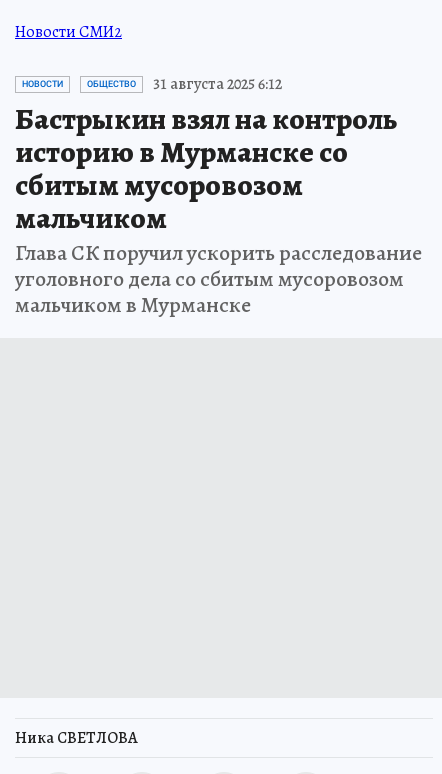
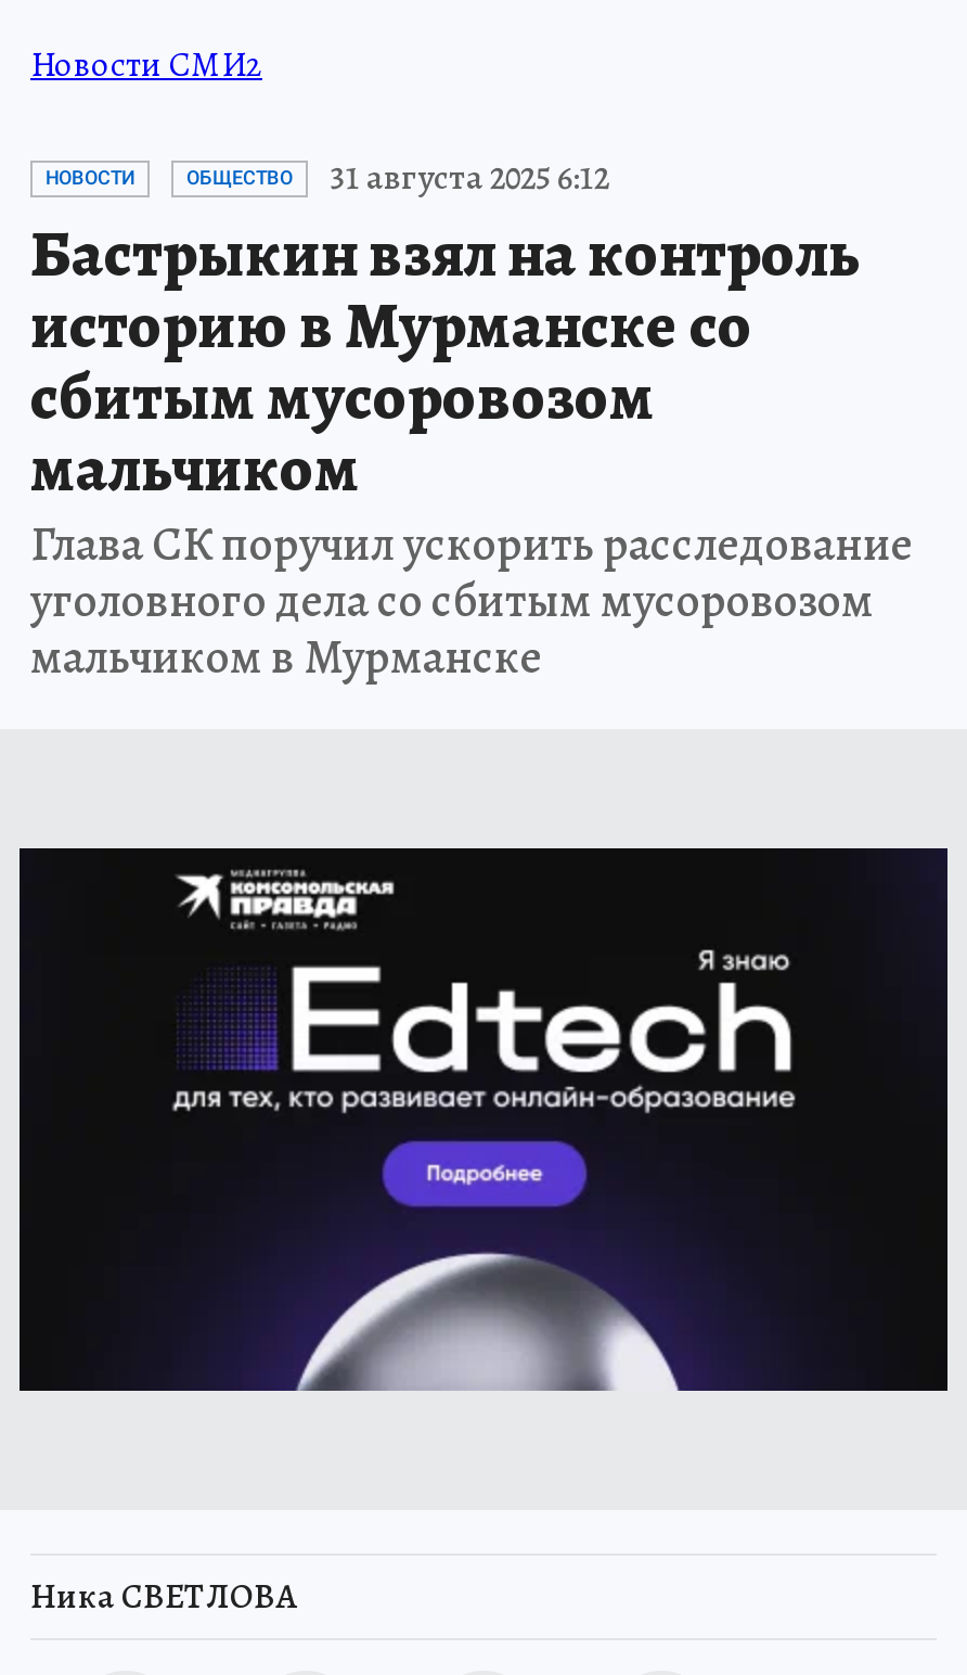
+ [image]
